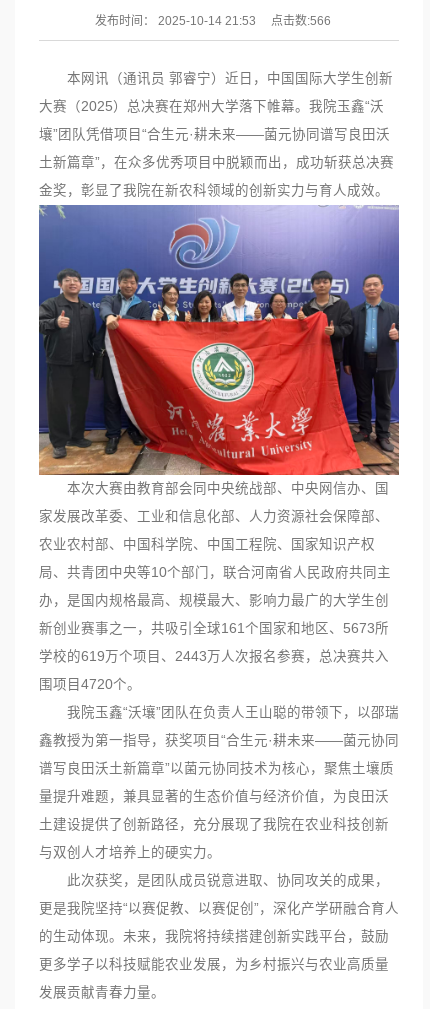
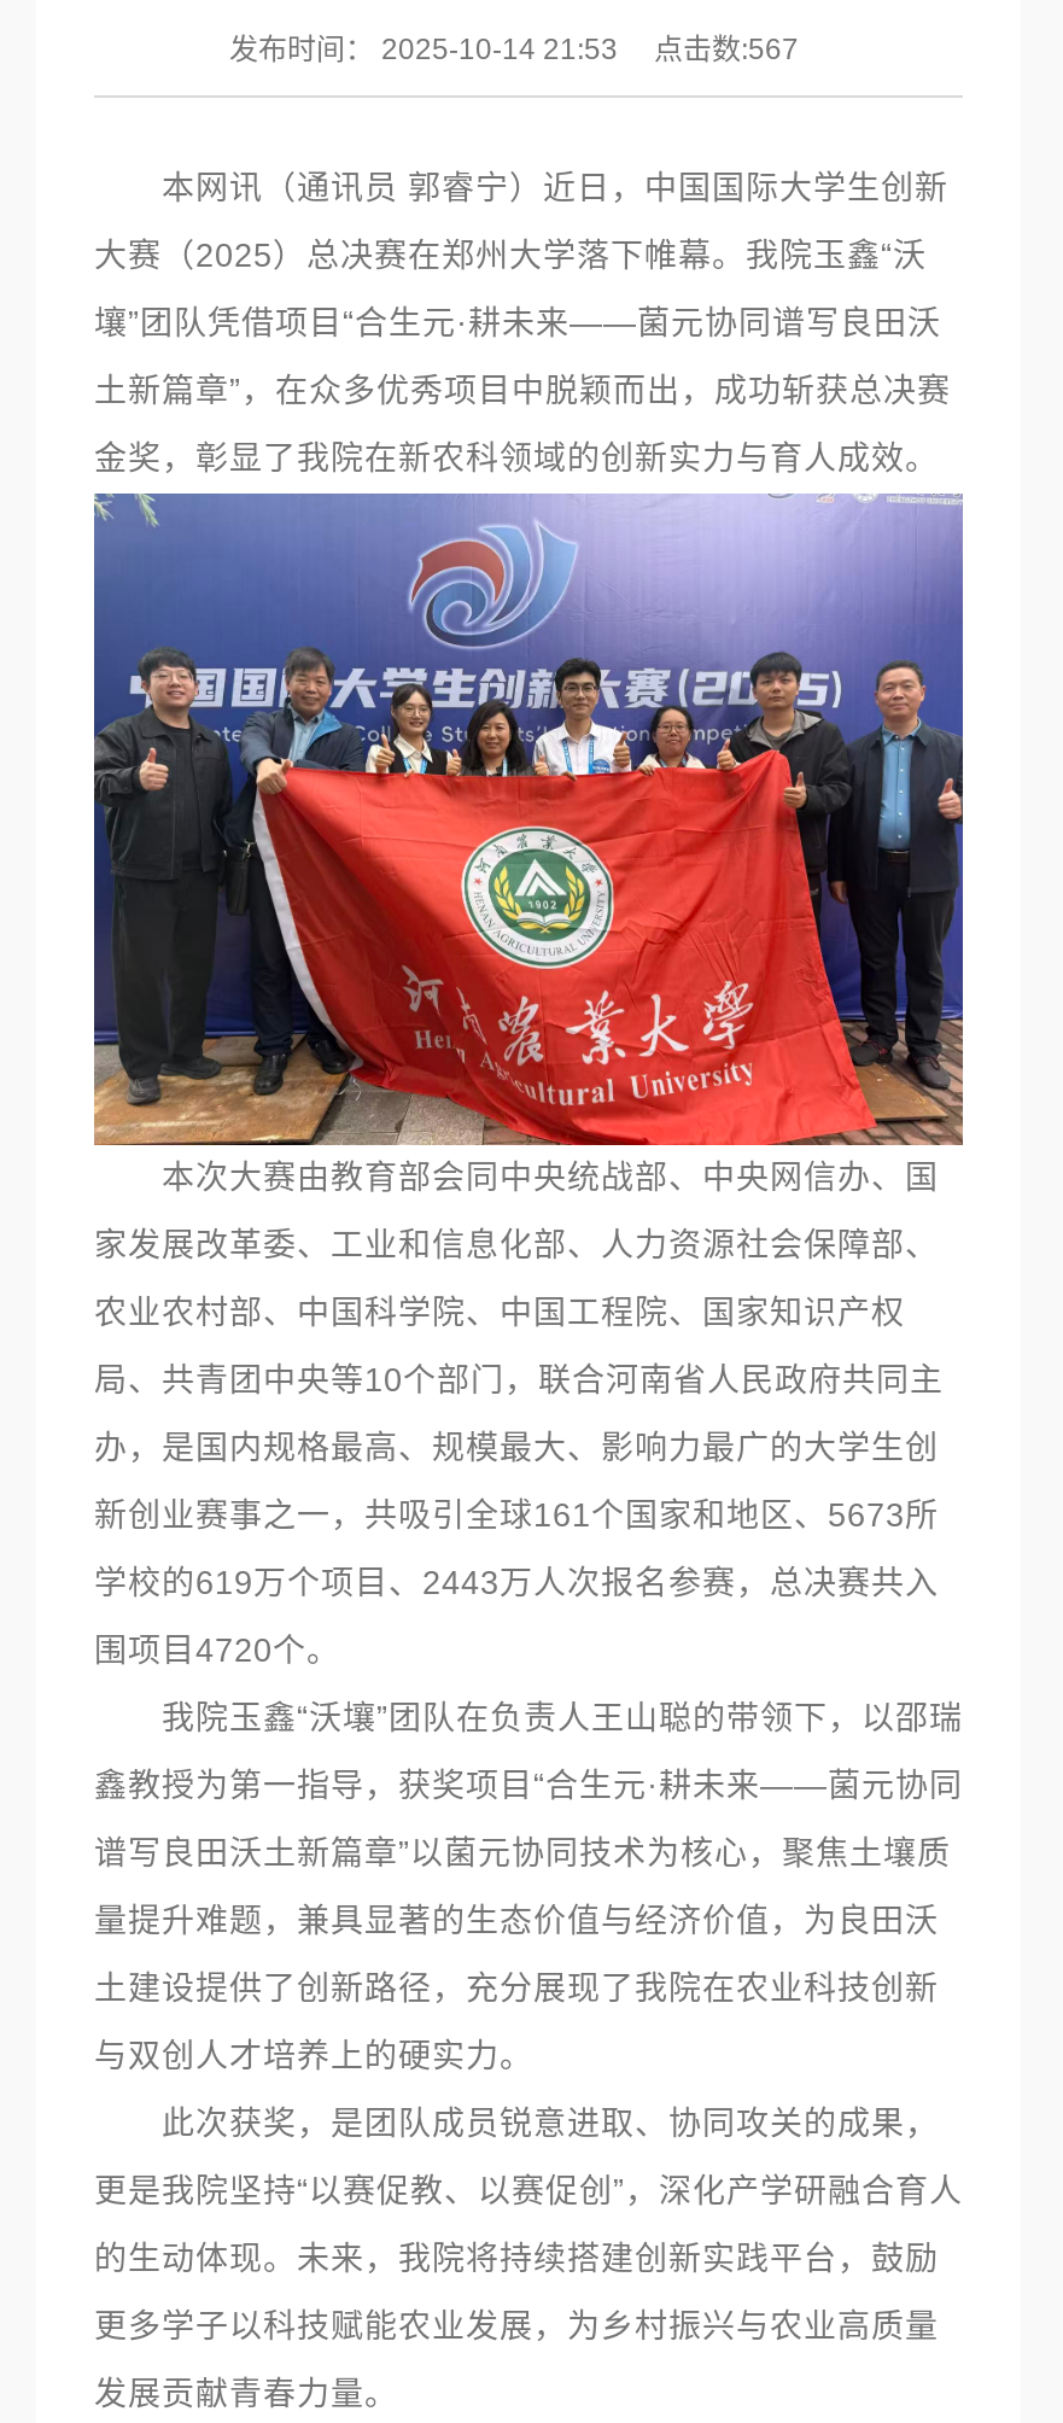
- 发布时间： 2025-10-14 21:53 点击数:566
+ 发布时间： 2025-10-14 21:53 点击数:567
